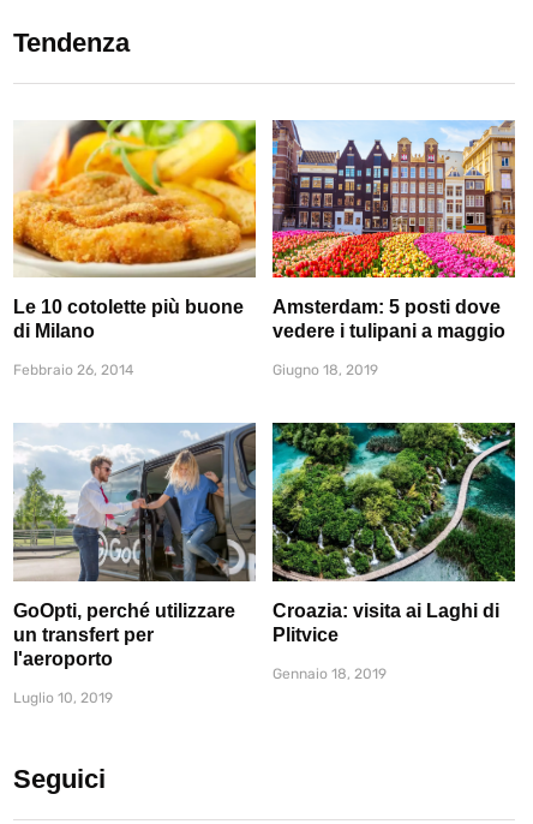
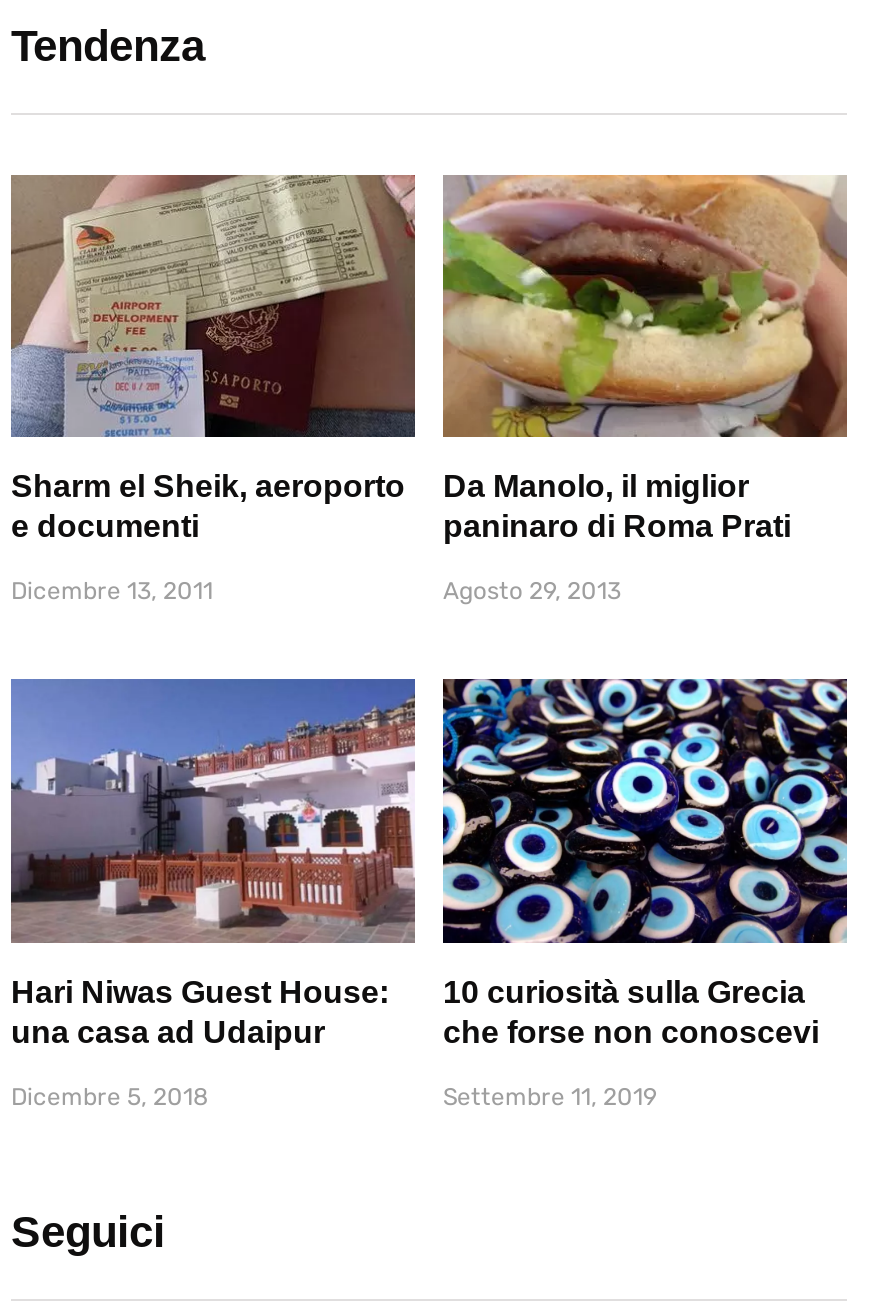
- [image]
- Le 10 cotolette più buone
- di Milano
+ [image]
+ Sharm el Sheik, aeroporto
+ e documenti

- [image]
- Amsterdam: 5 posti dove
- vedere i tulipani a maggio
+ [image]
+ Da Manolo, il miglior
+ paninaro di Roma Prati

- Febbraio 26, 2014
+ Dicembre 13, 2011

- Giugno 18, 2019
+ Agosto 29, 2013

- [image]
- GoOpti, perché utilizzare
- un transfert per
- l'aeroporto
+ [image]
+ Hari Niwas Guest House:
+ una casa ad Udaipur

- [image]
- Croazia: visita ai Laghi di
- Plitvice
+ [image]
+ 10 curiosità sulla Grecia
+ che forse non conoscevi

- Gennaio 18, 2019
+ Settembre 11, 2019

- Luglio 10, 2019
+ Dicembre 5, 2018
